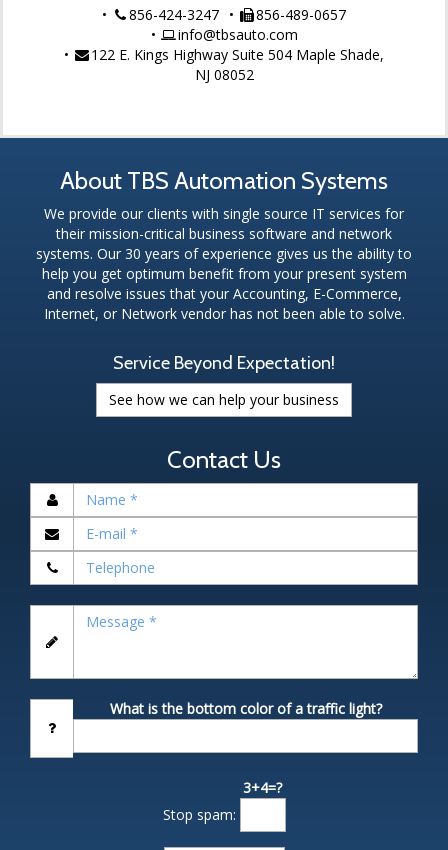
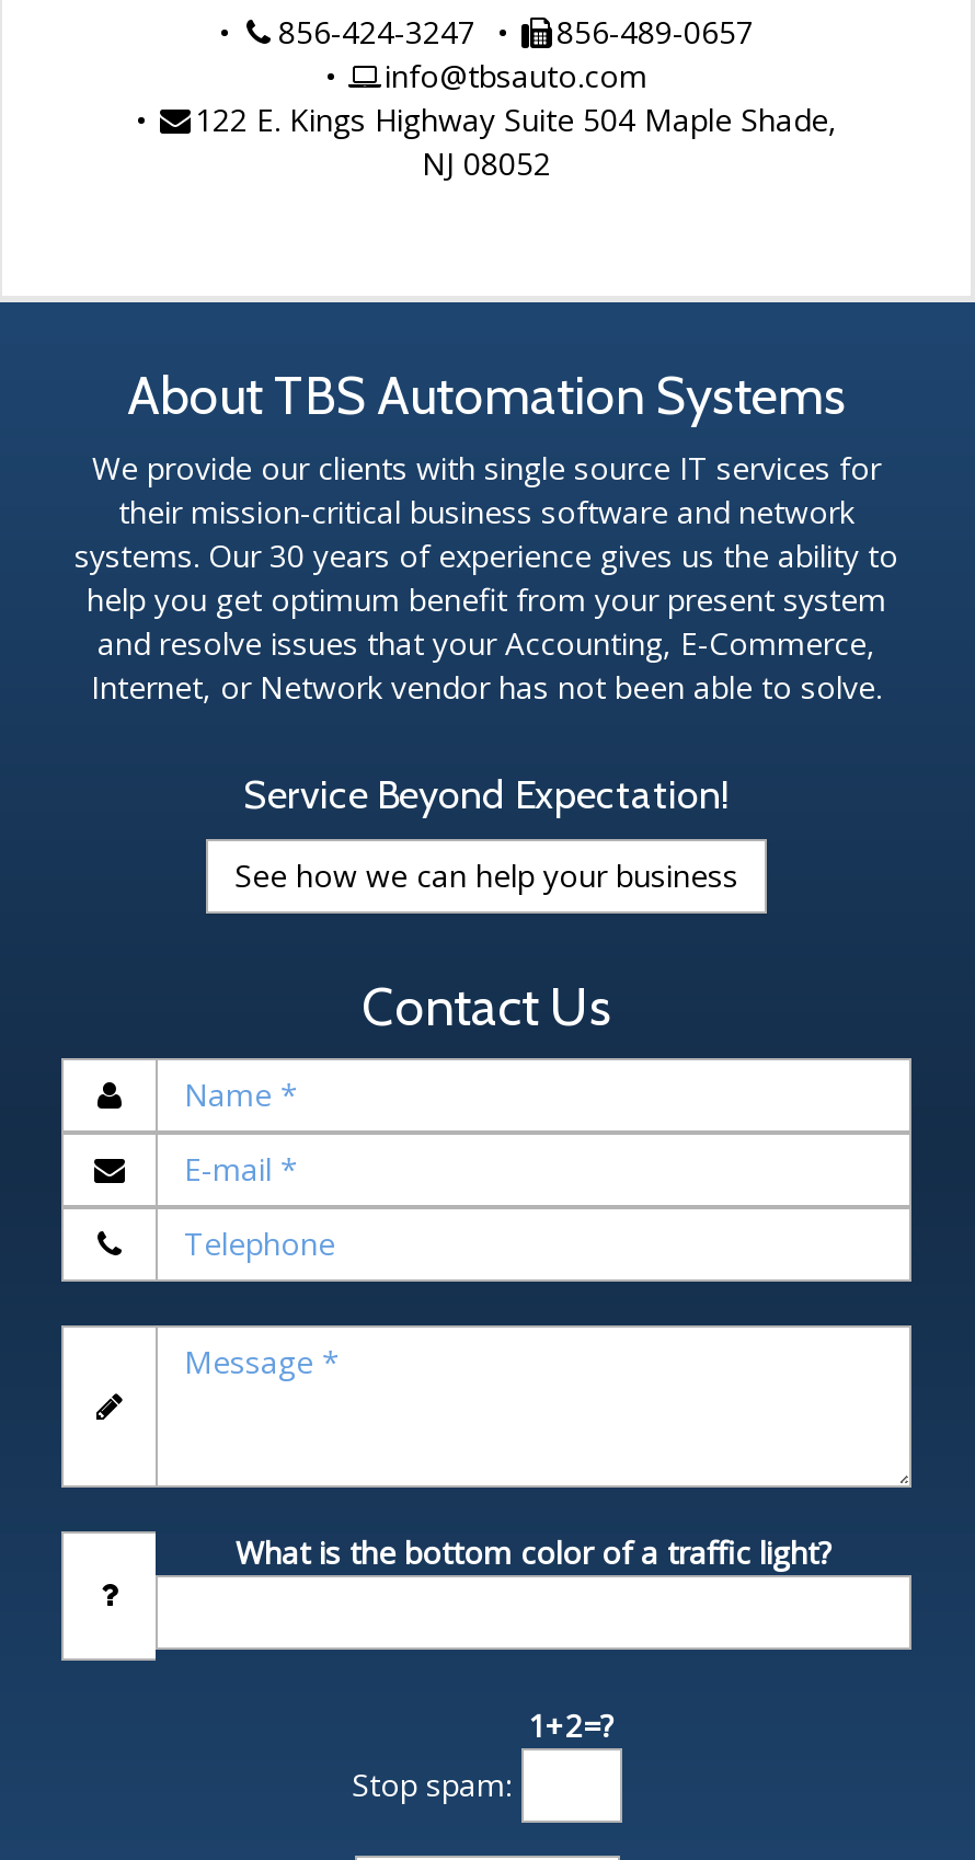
- 3+4=?
+ 1+2=?
